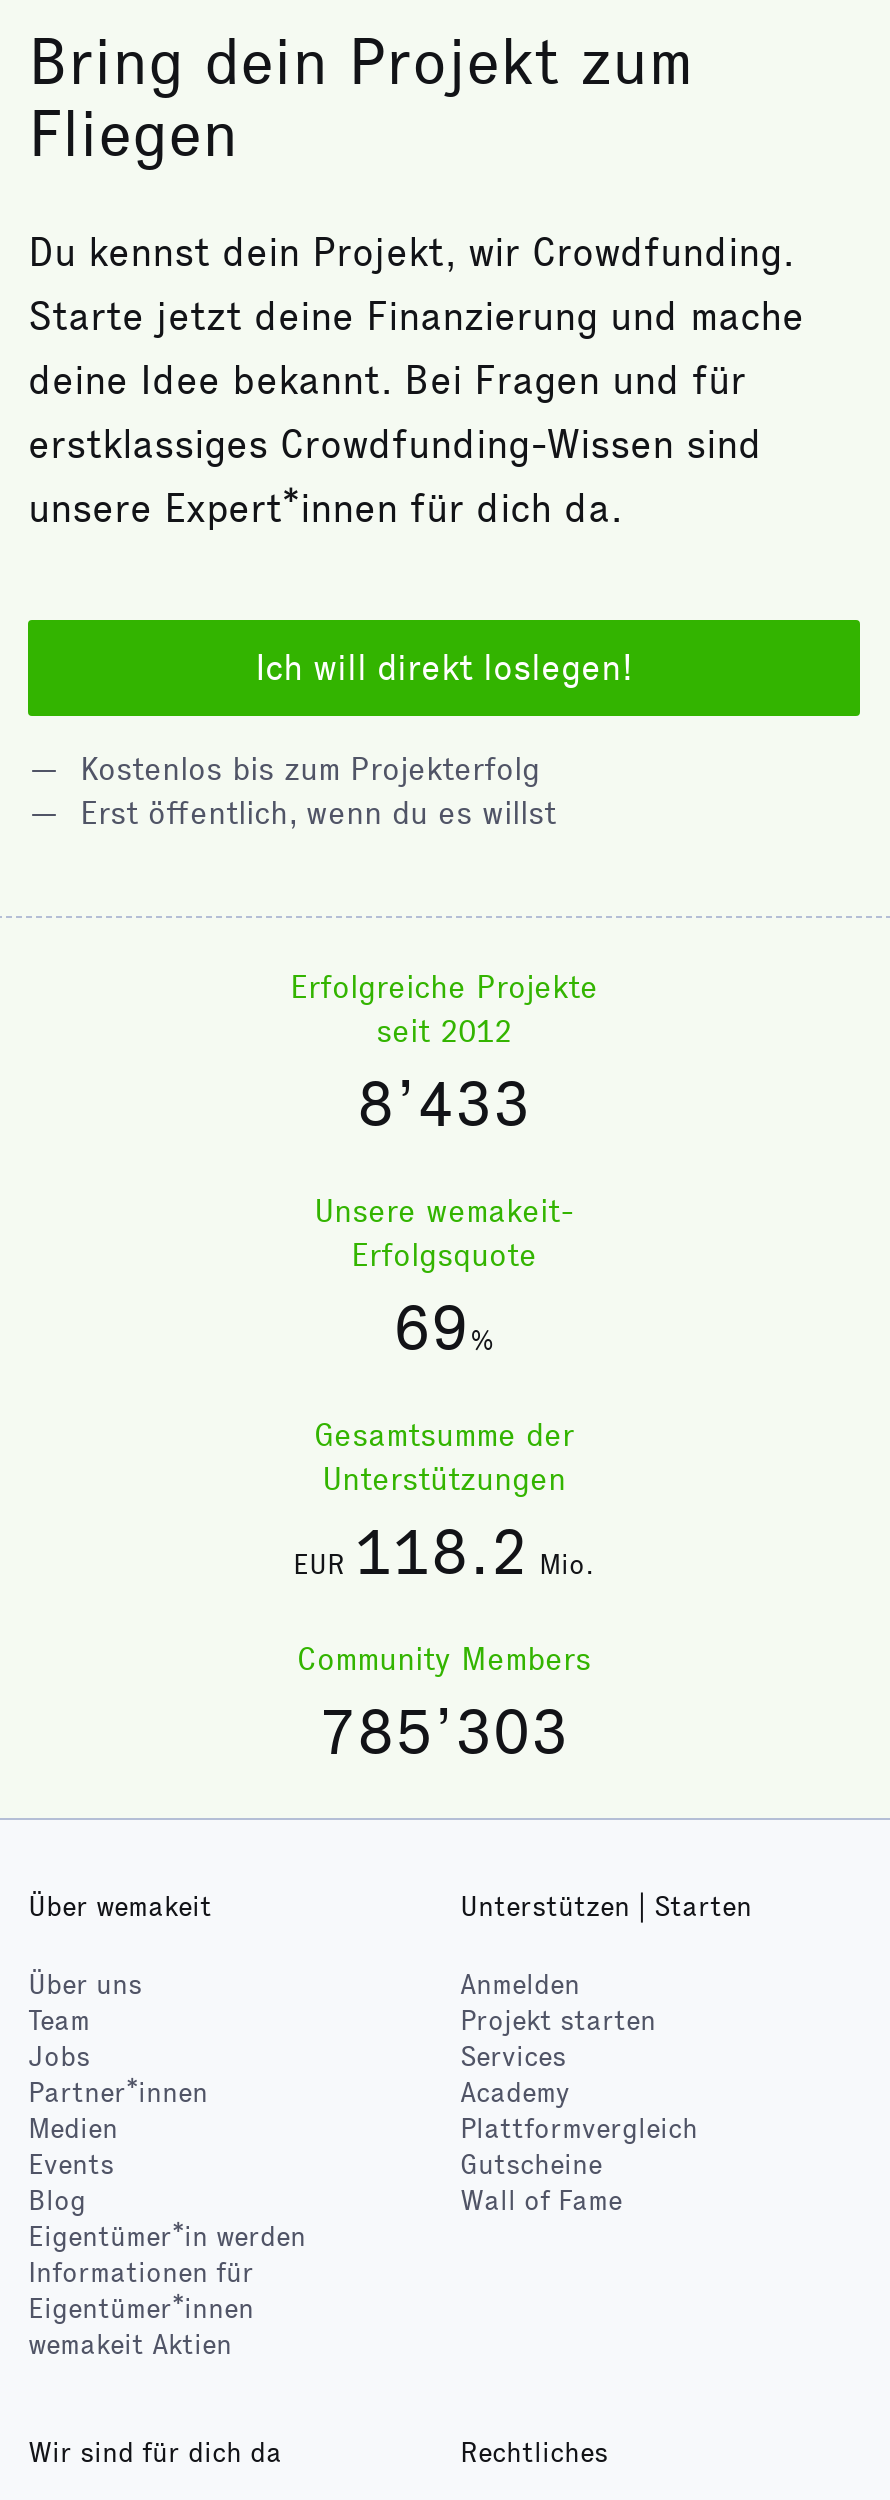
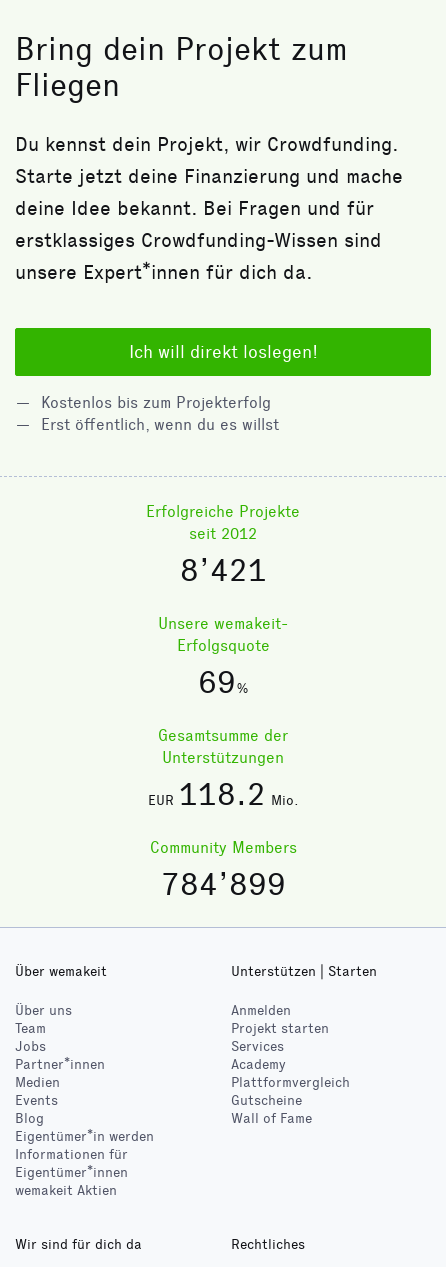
- 8’433
+ 8’421

- 785’303
+ 784’899
